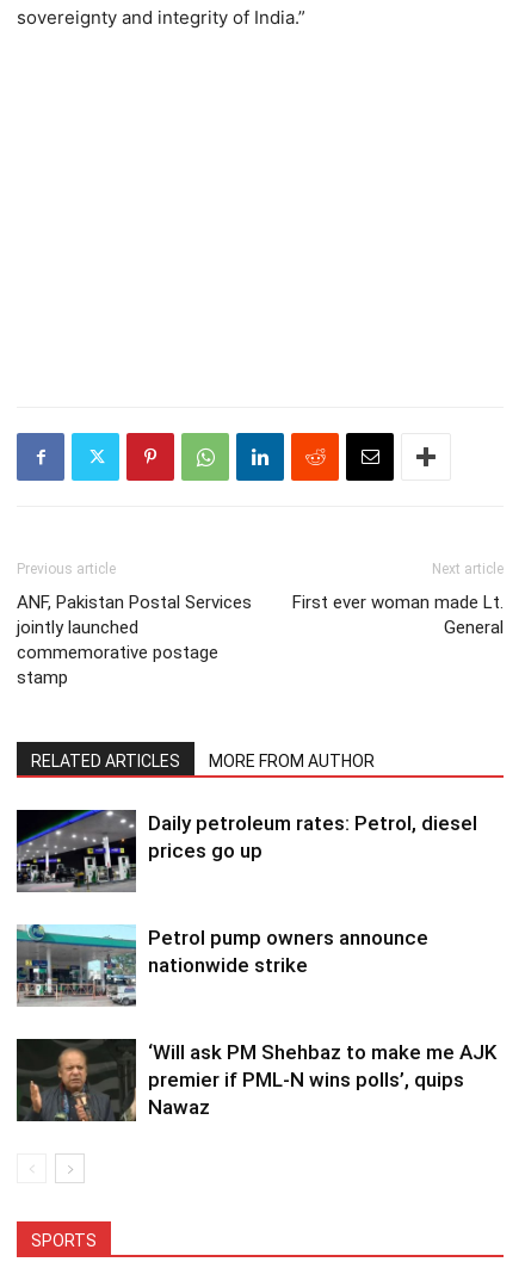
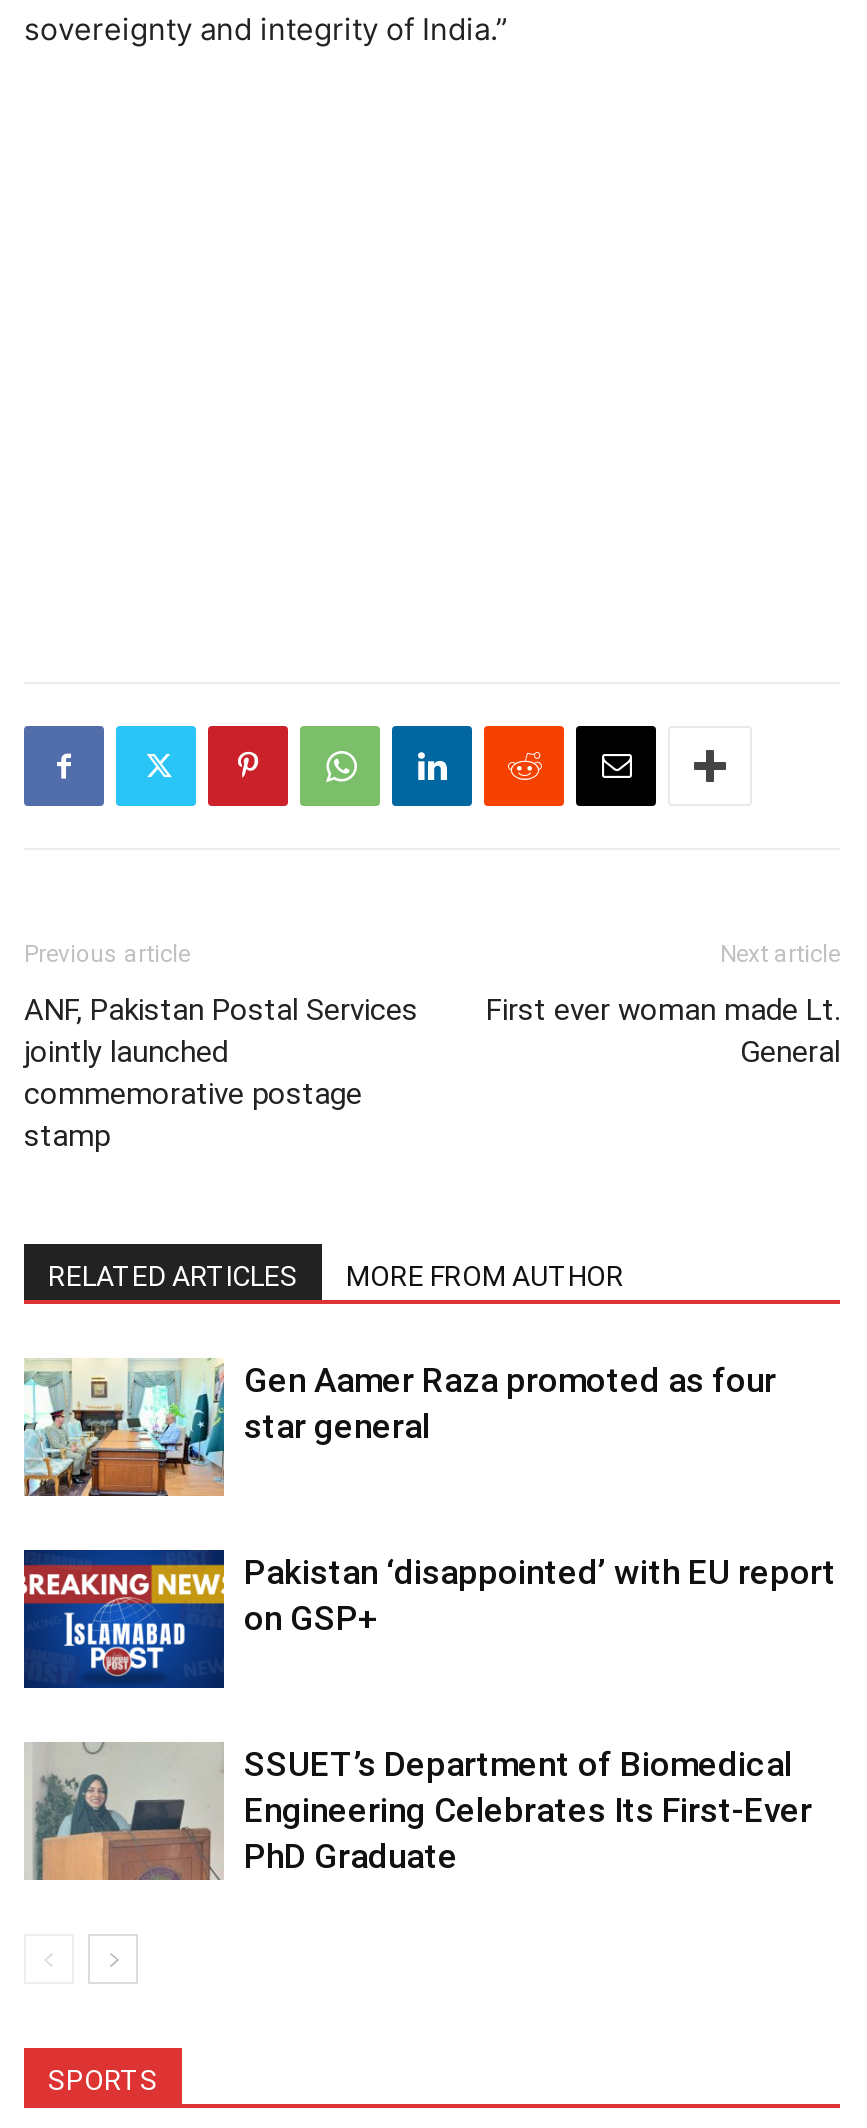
- [image]
- Daily petroleum rates: Petrol, diesel
- prices go up
+ [image]
+ Gen Aamer Raza promoted as four
+ star general

- [image]
- Petrol pump owners announce
- nationwide strike
+ [image]
+ Pakistan ‘disappointed’ with EU report
+ on GSP+

- [image]
- ‘Will ask PM Shehbaz to make me AJK
- premier if PML-N wins polls’, quips
- Nawaz
+ [image]
+ SSUET’s Department of Biomedical
+ Engineering Celebrates Its First-Ever
+ PhD Graduate
